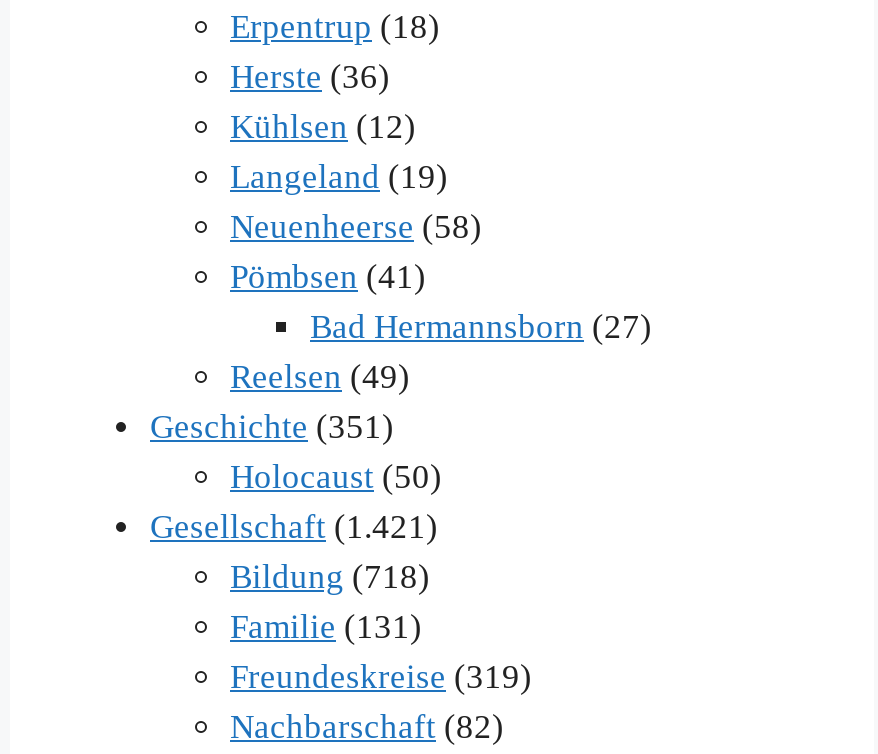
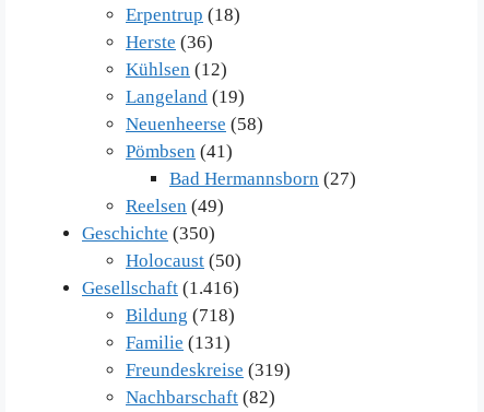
- Geschichte (351)
+ Geschichte (350)

- Gesellschaft (1.421)
+ Gesellschaft (1.416)
